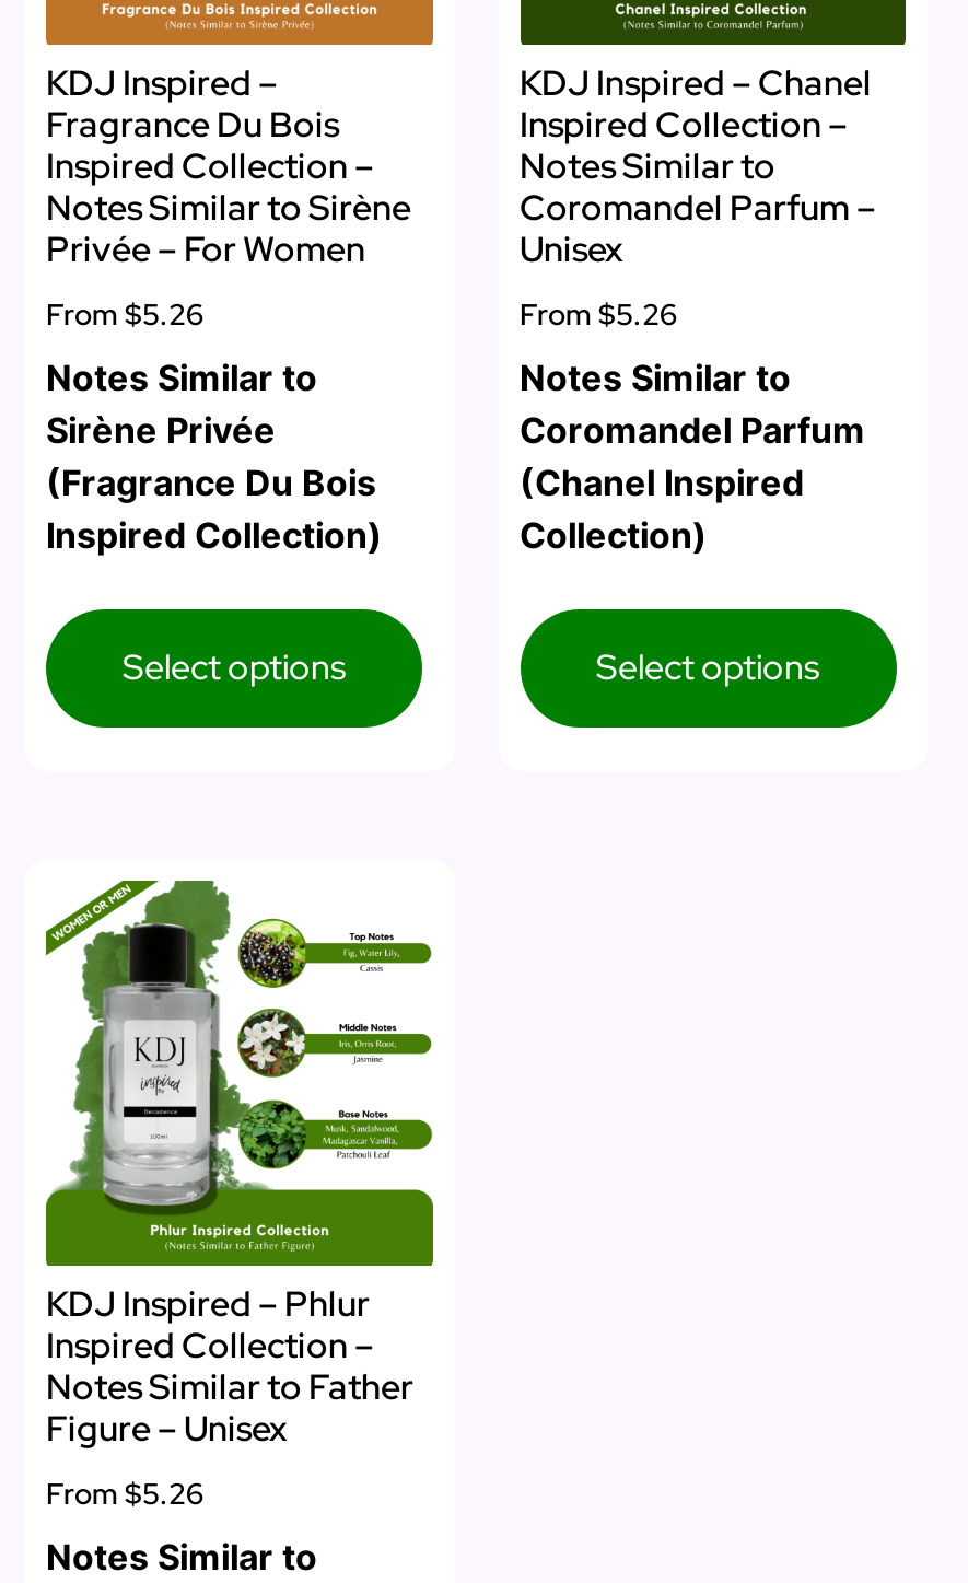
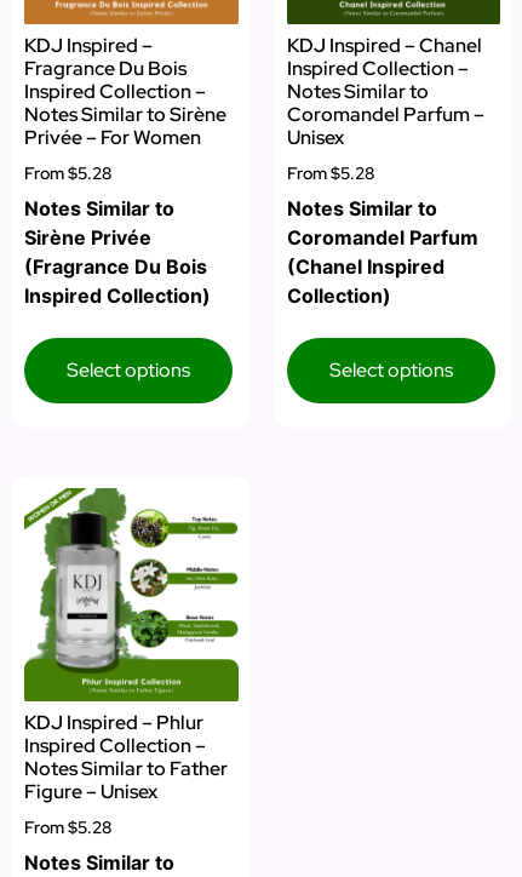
- From $5.26
+ From $5.28

- From $5.26
+ From $5.28

- From $5.26
+ From $5.28
